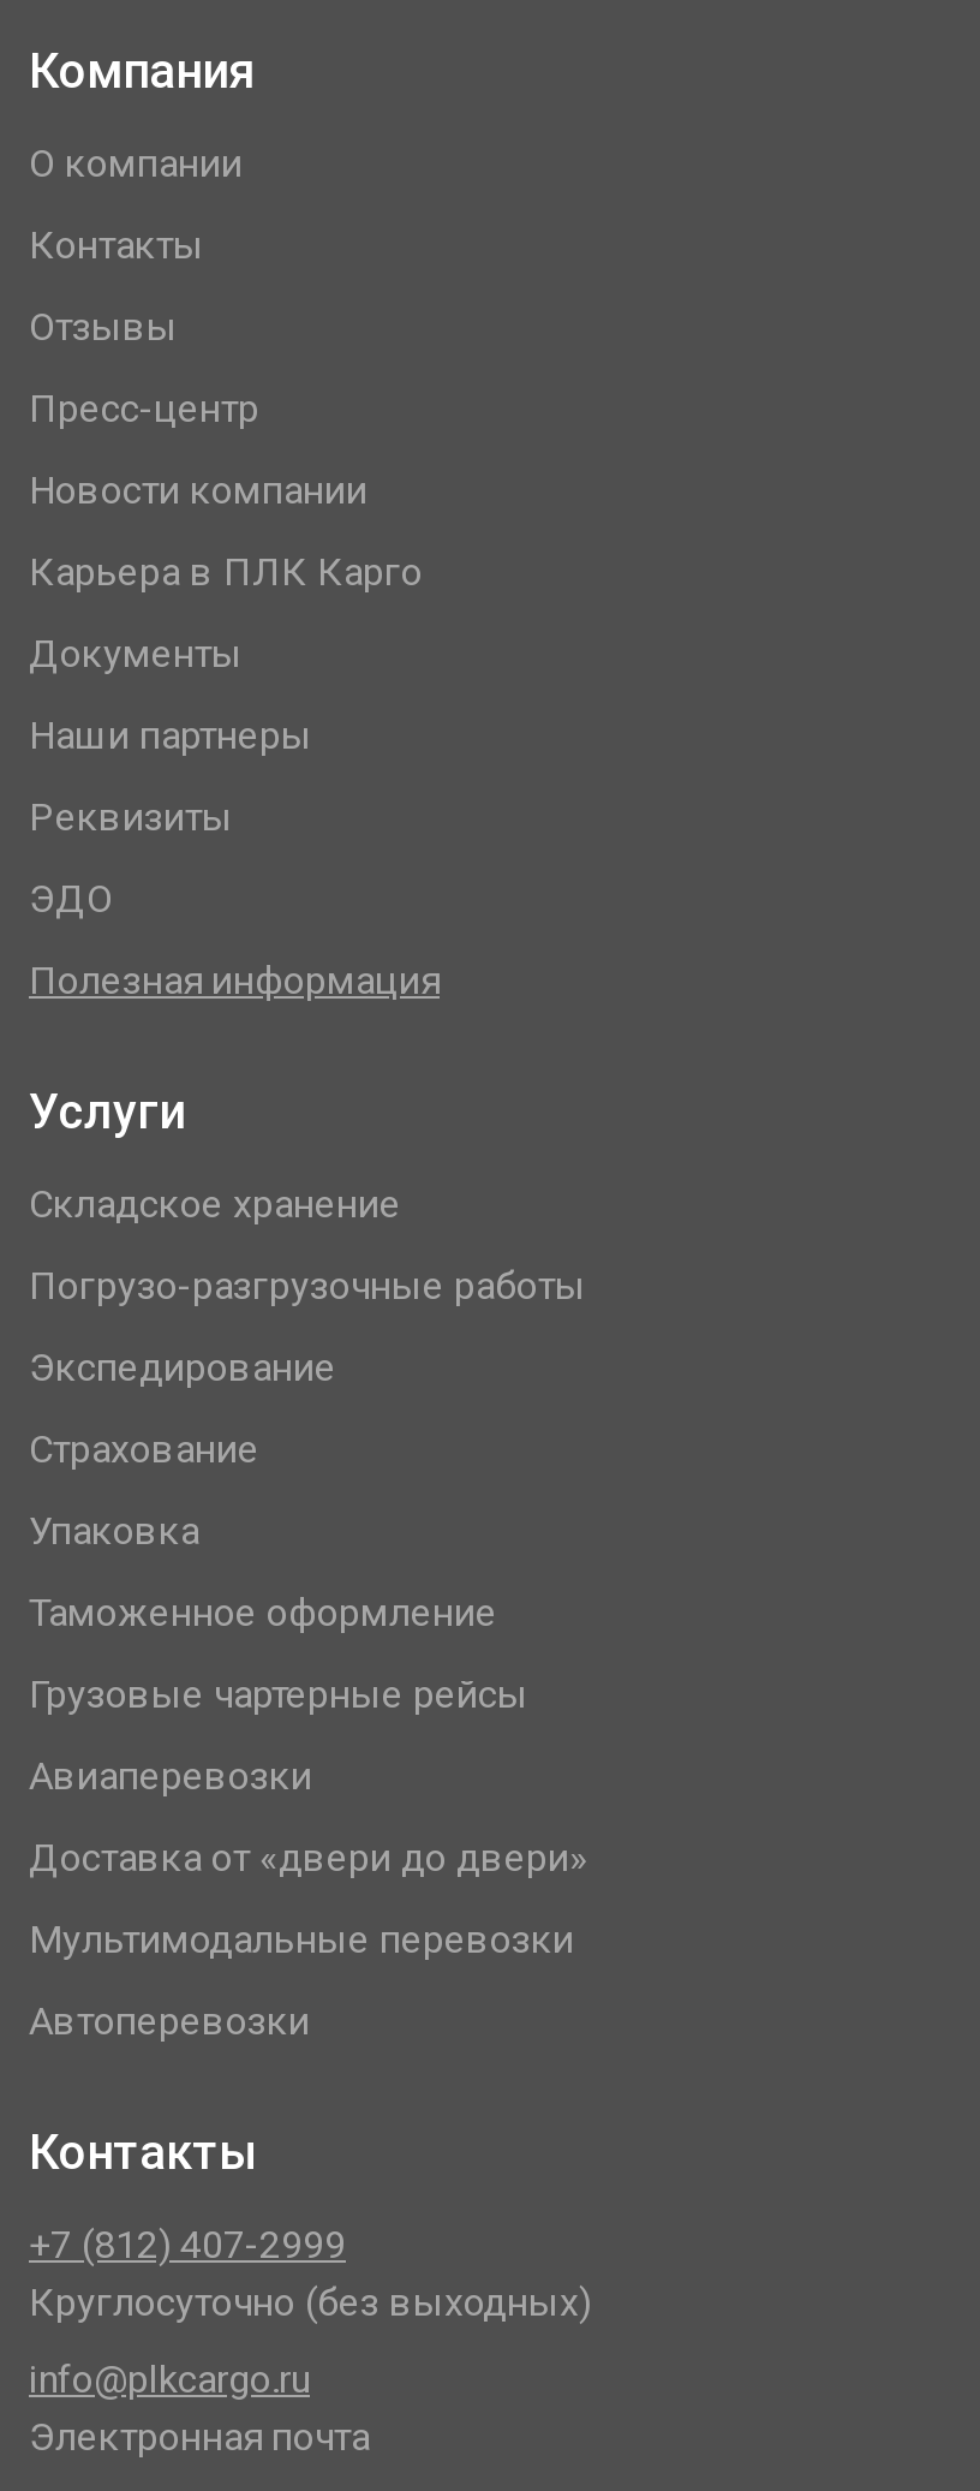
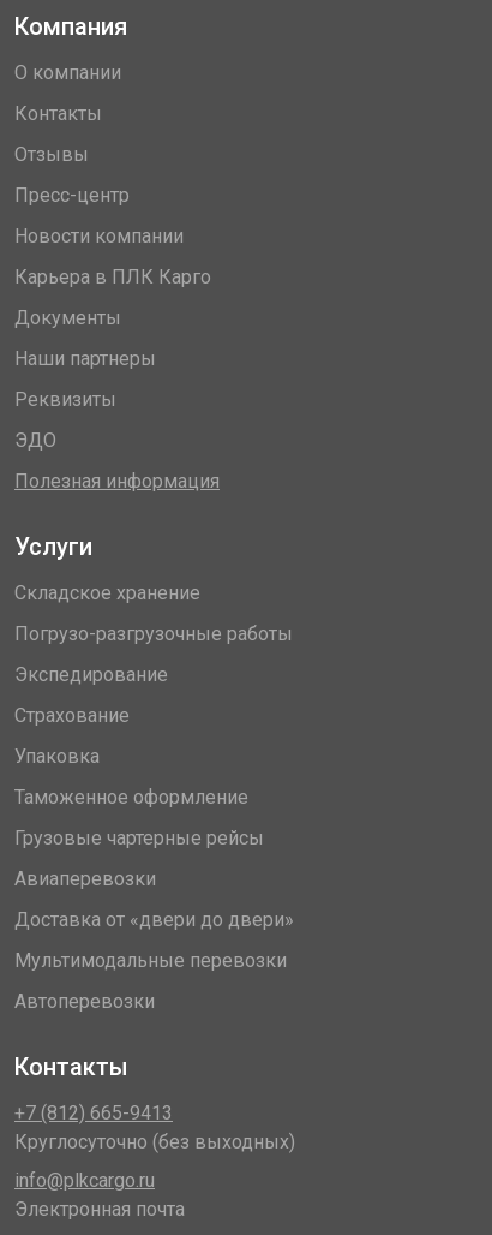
- +7 (812) 407-2999
+ +7 (812) 665-9413
